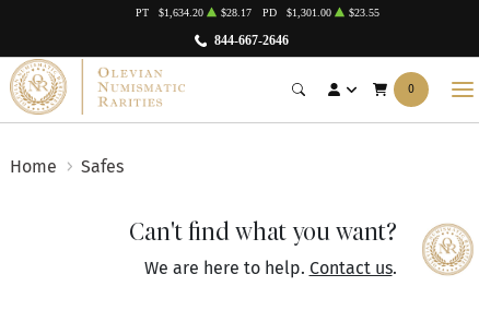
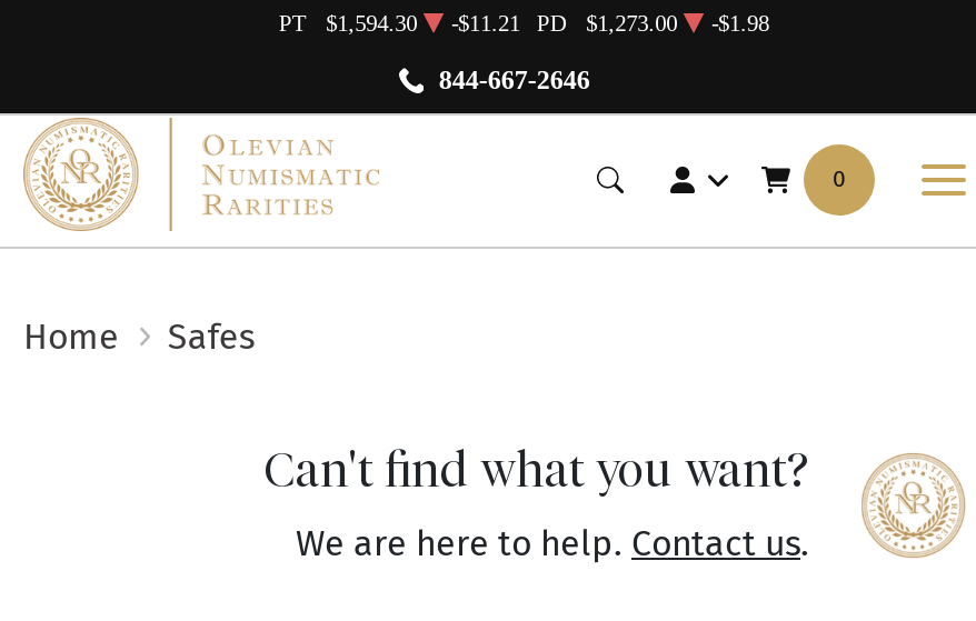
- $1,634.20
+ $1,594.30

- $28.17
+ -$11.21

- $1,301.00
+ $1,273.00

- $23.55
+ -$1.98
